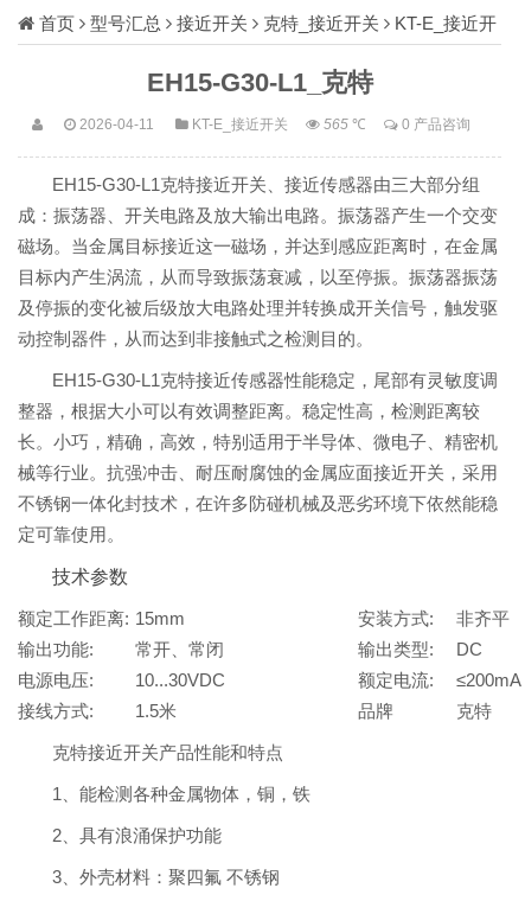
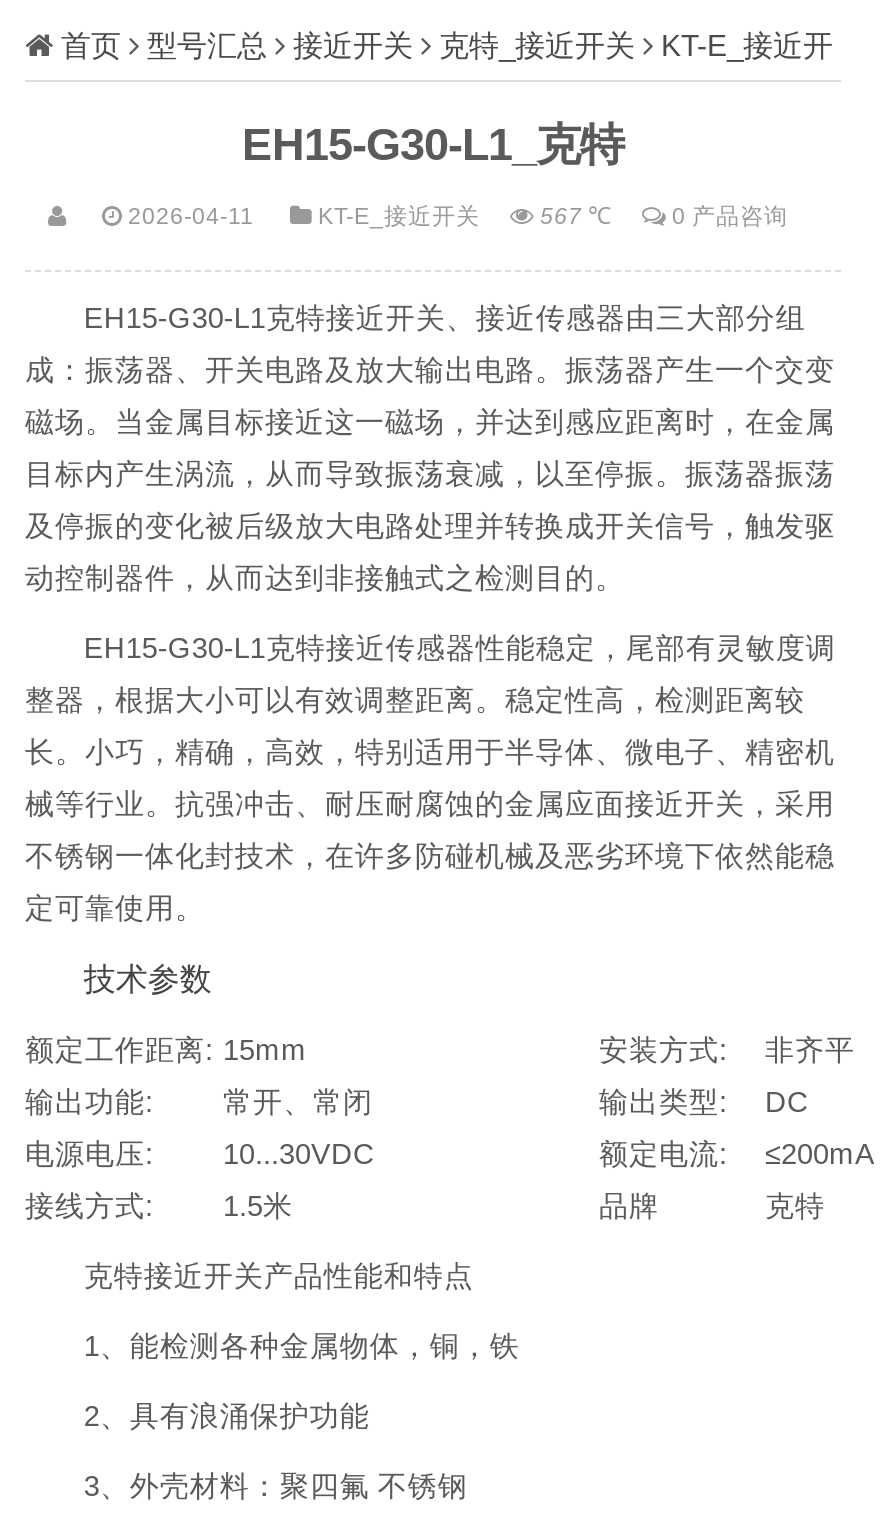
- 565 ℃
+ 567 ℃
